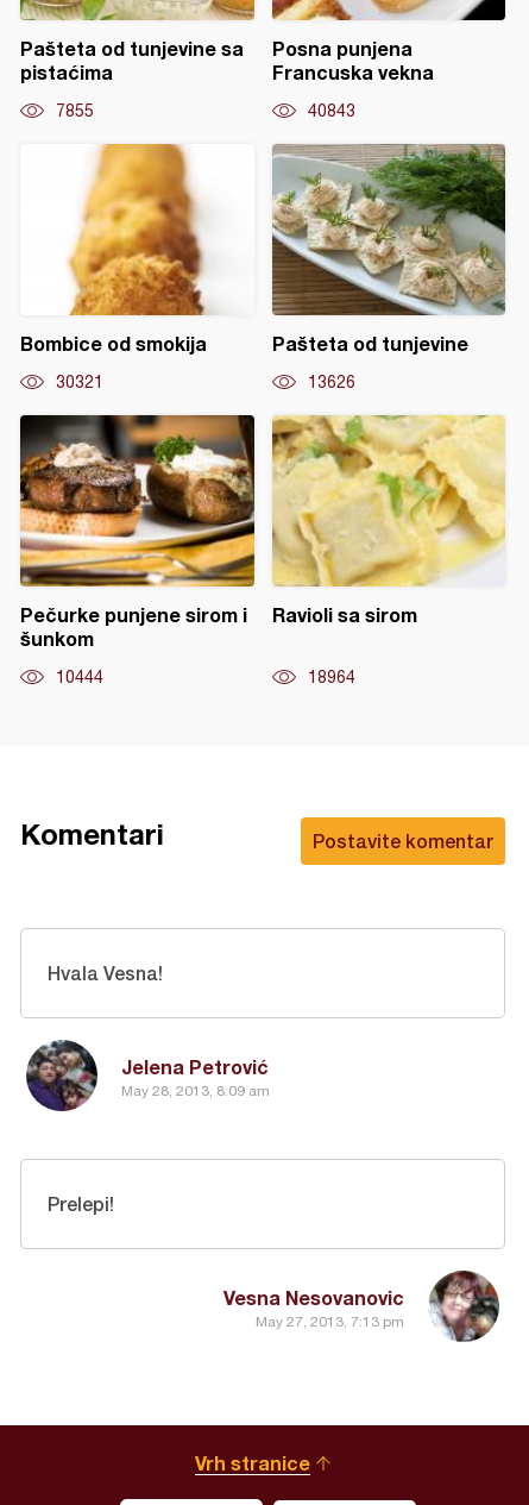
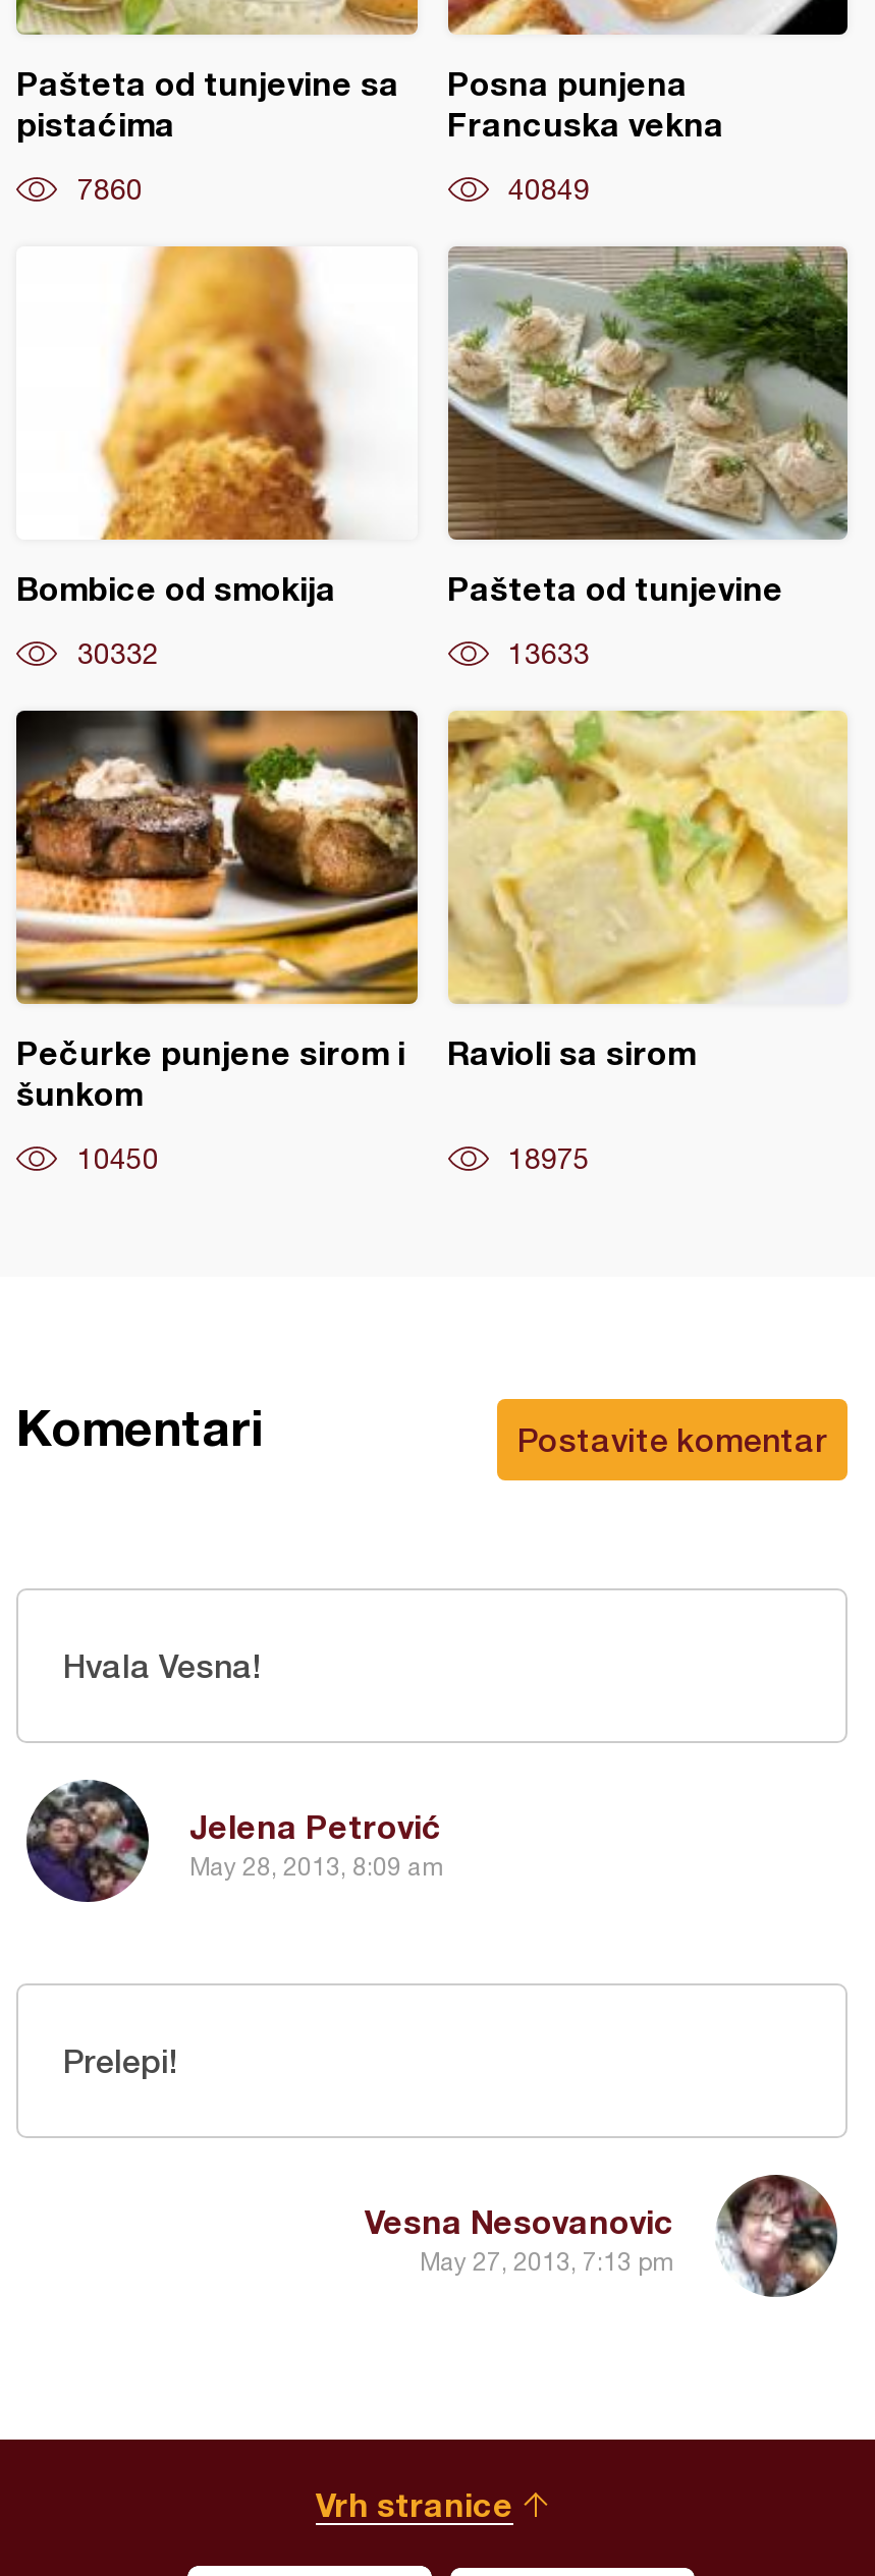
- 7855
+ 7860

- 40843
+ 40849

- 30321
+ 30332

- 13626
+ 13633

- 10444
+ 10450

- 18964
+ 18975
